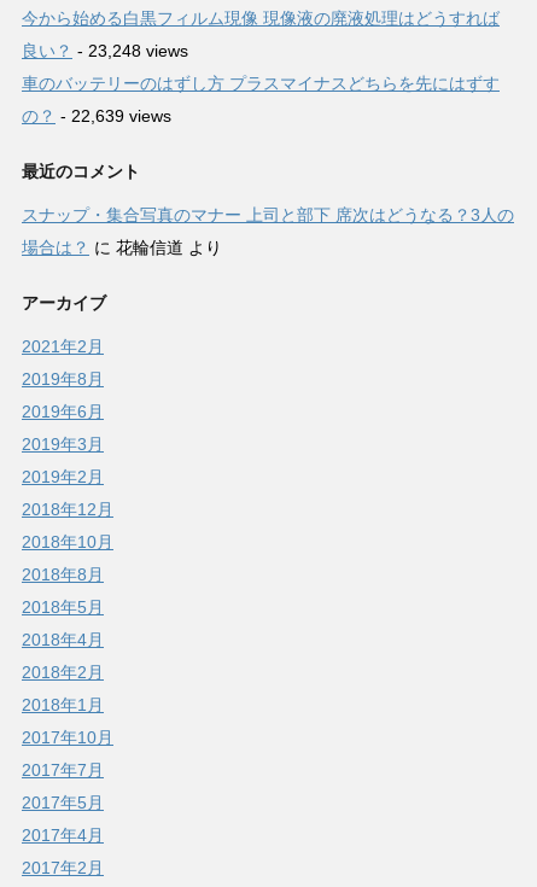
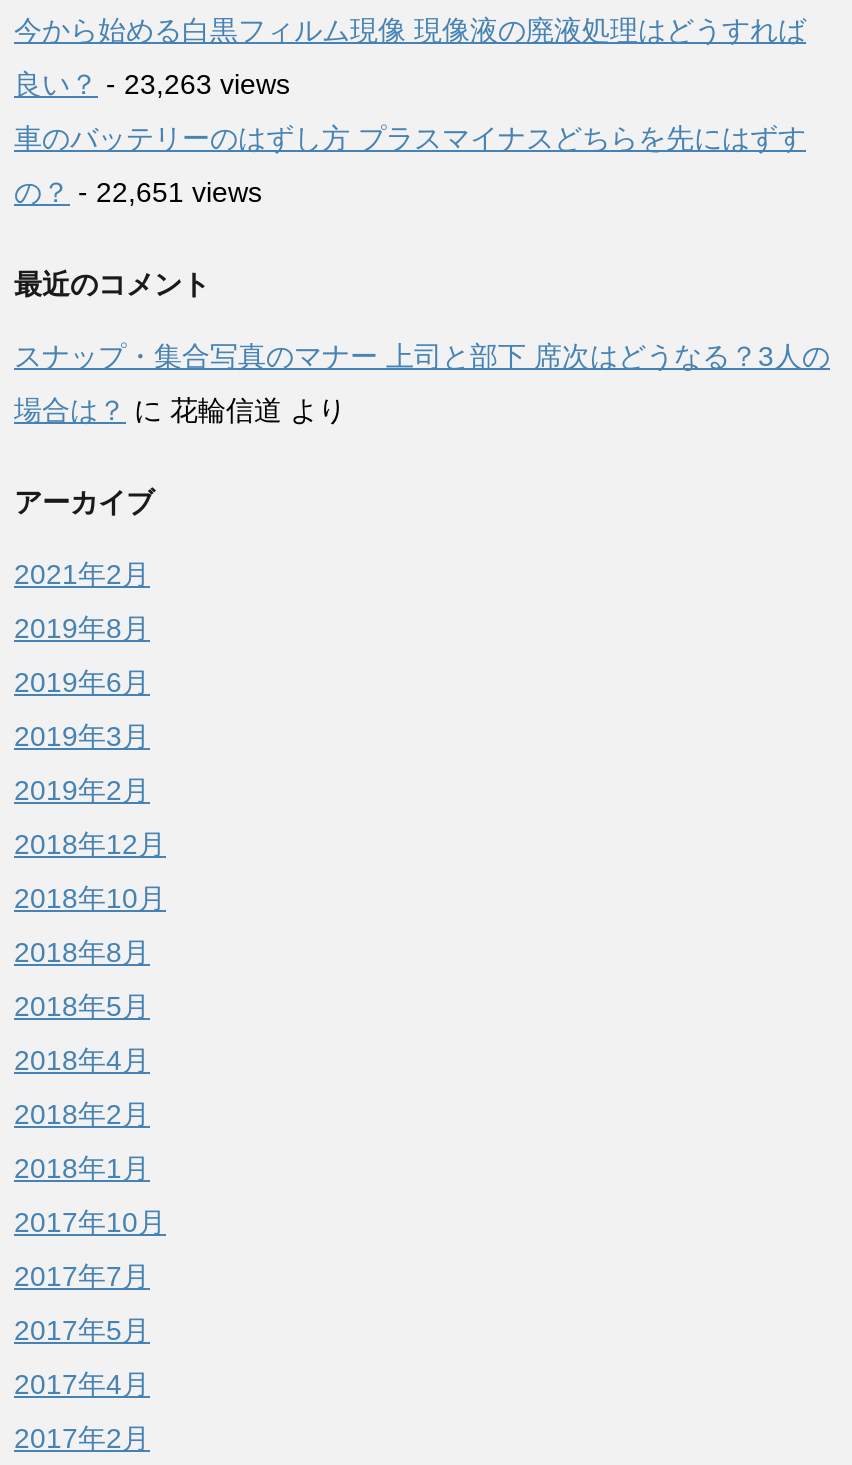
- 良い？- 23,248 views
+ 良い？- 23,263 views

- の？- 22,639 views
+ の？- 22,651 views
